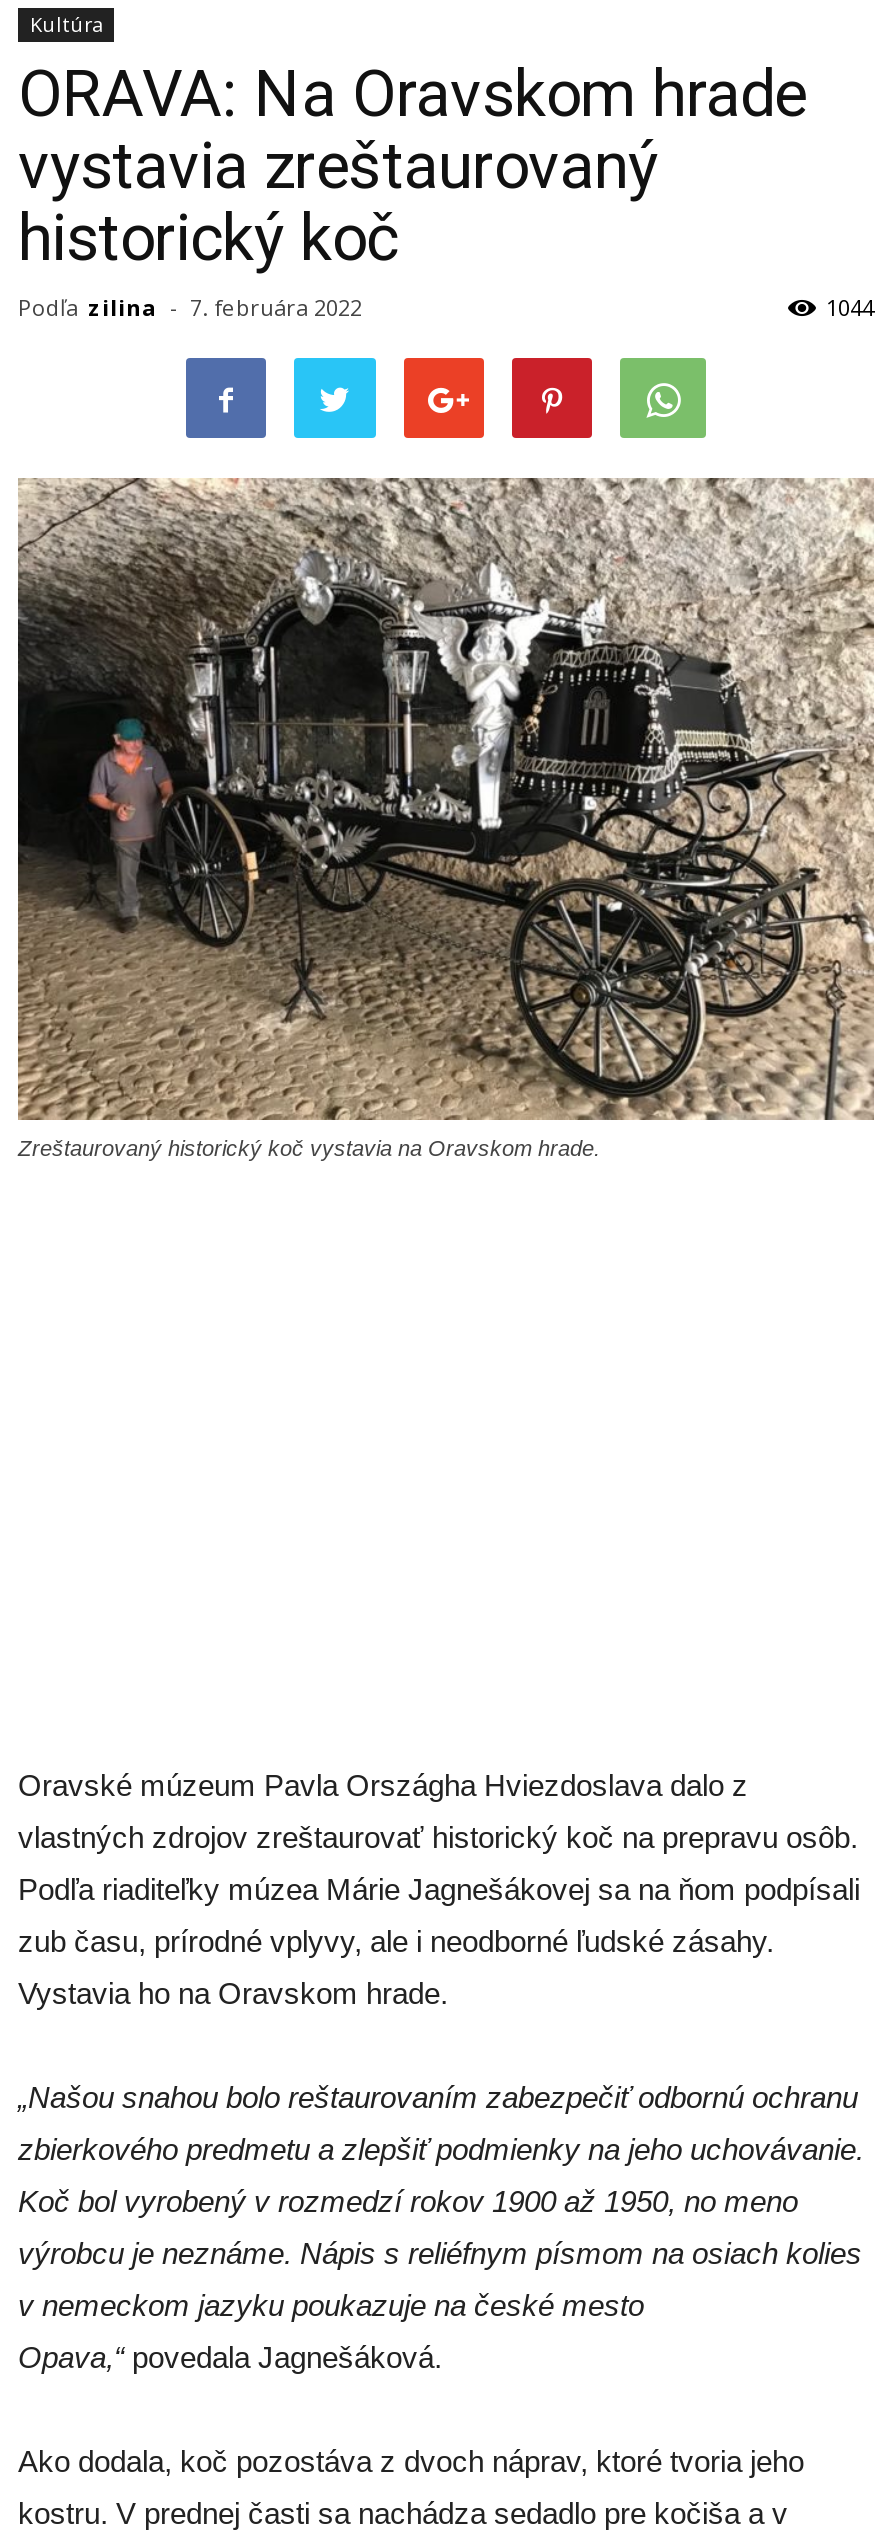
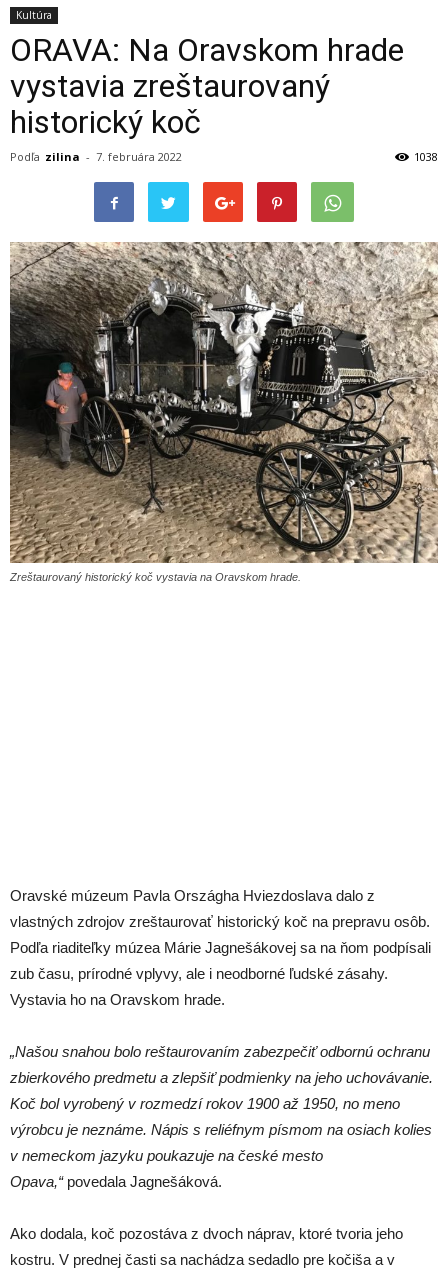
- 1044
+ 1038
